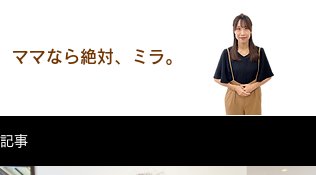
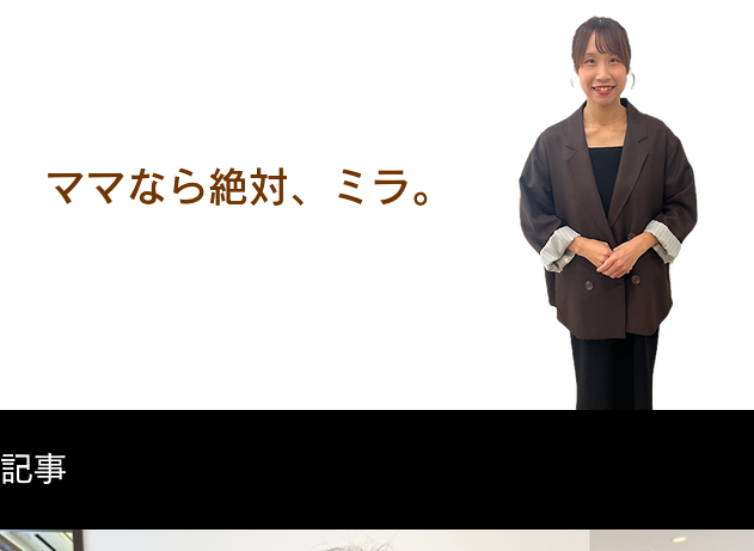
- [image]
+ [image]
